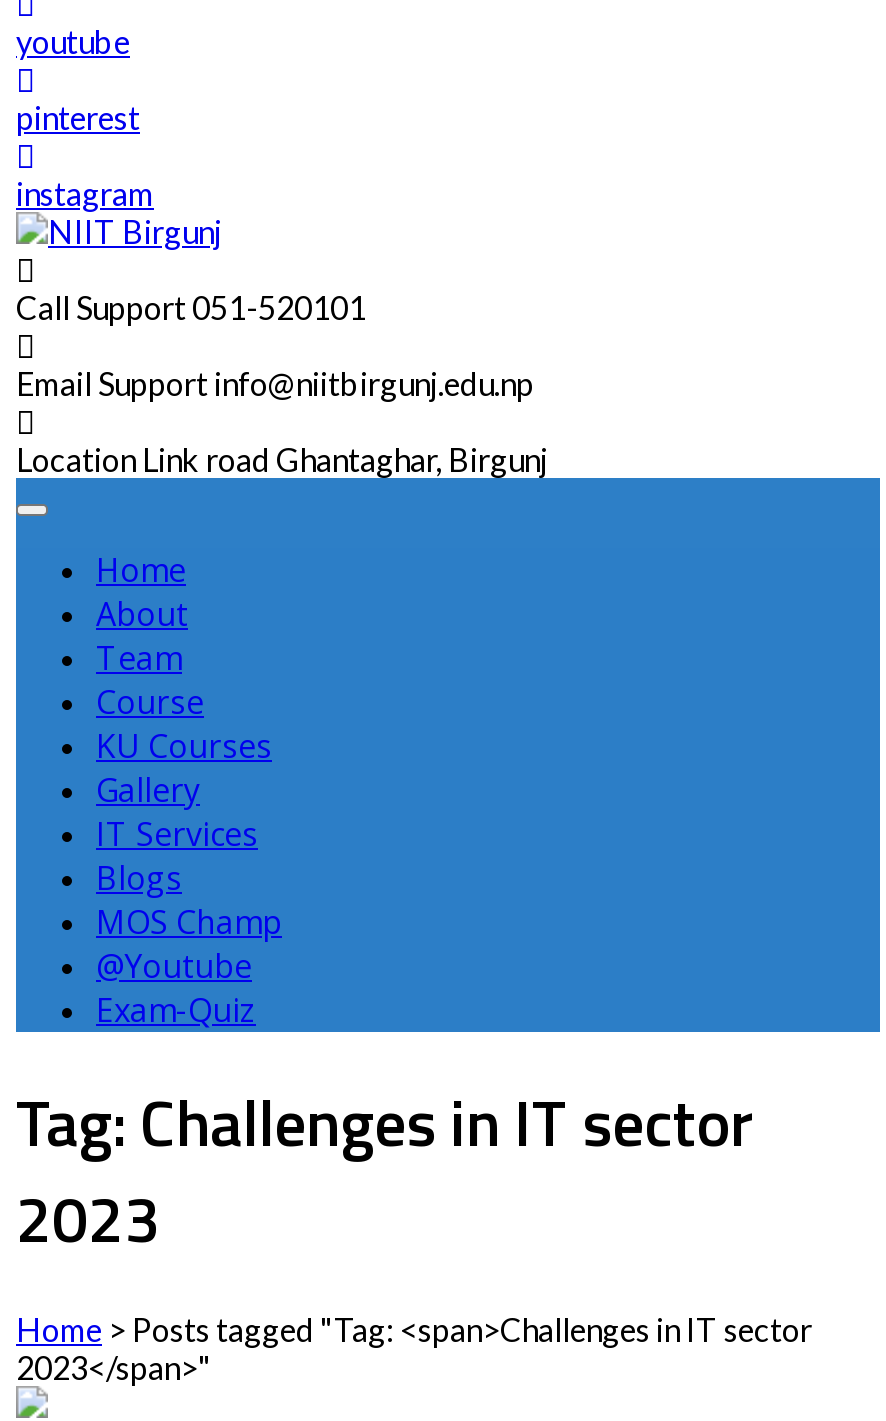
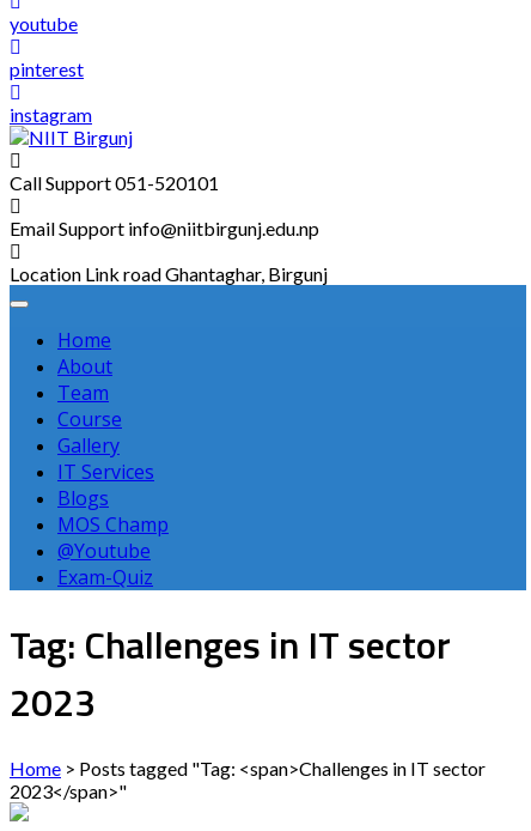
- KU Courses
